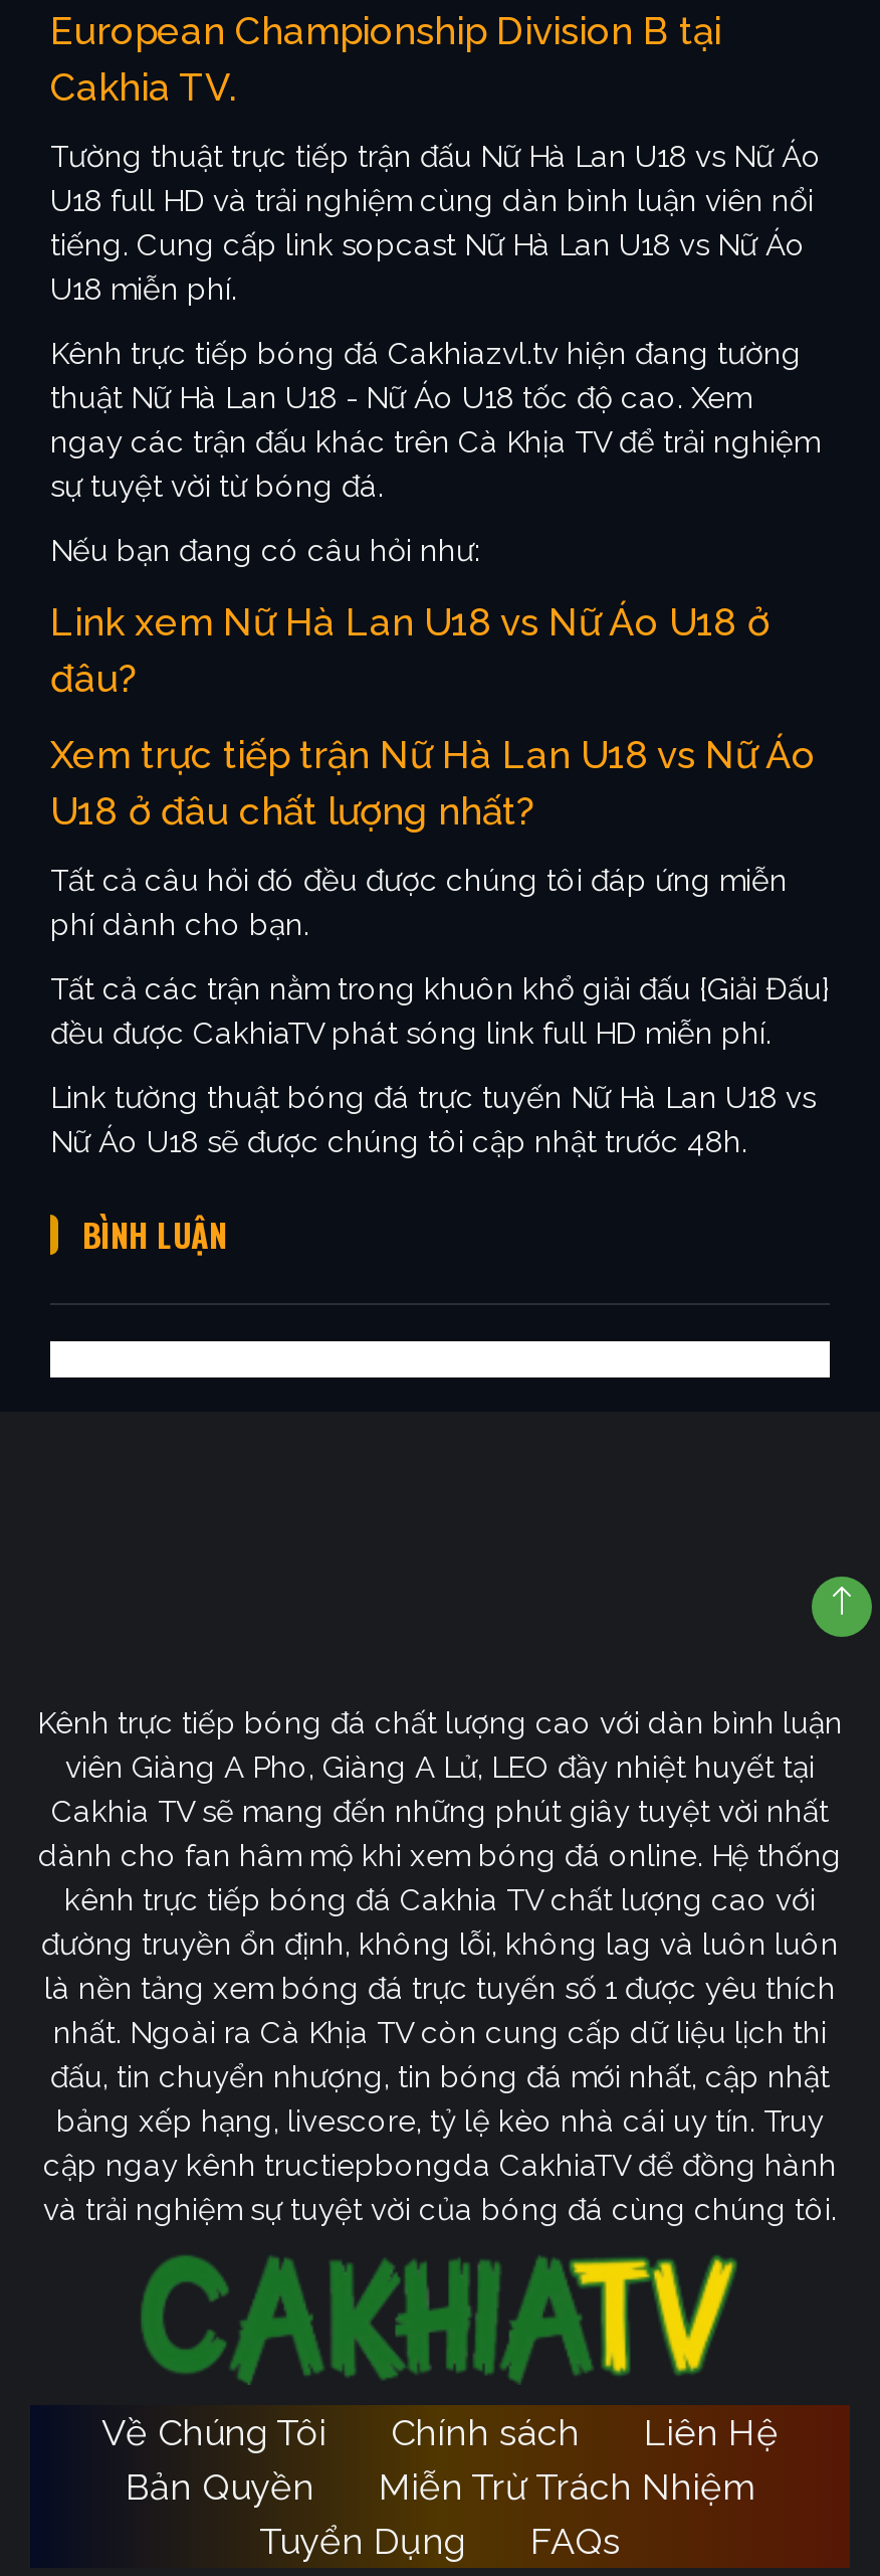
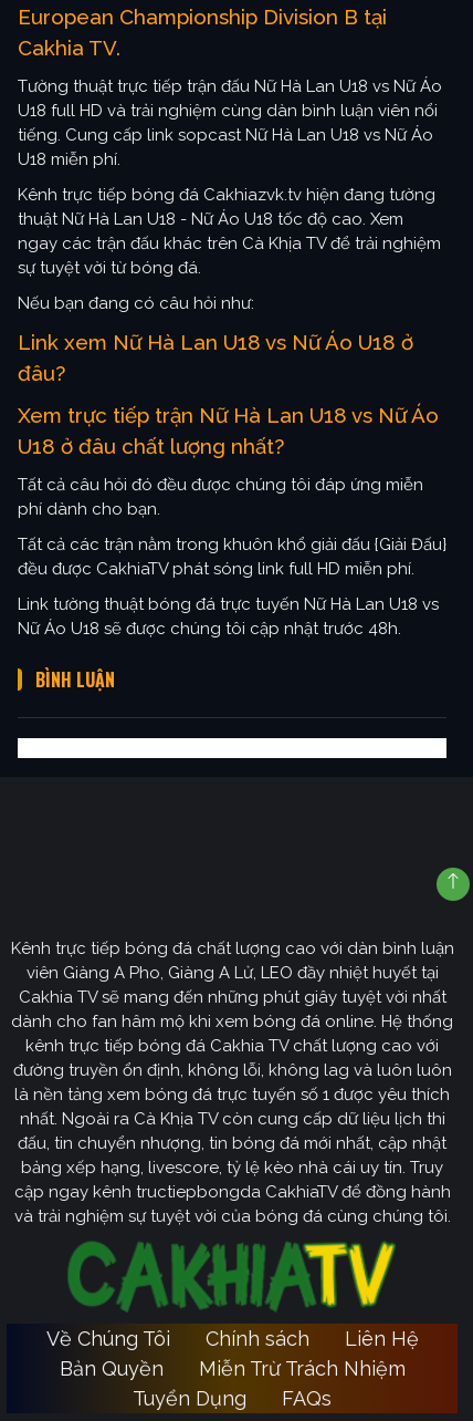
- Kênh trực tiếp bóng đá Cakhiazvl.tv hiện đang tường
+ Kênh trực tiếp bóng đá Cakhiazvk.tv hiện đang tường
